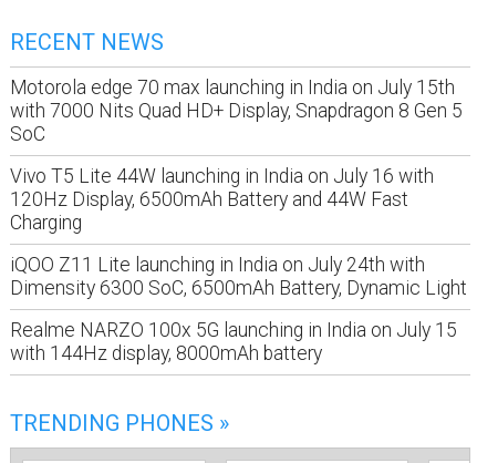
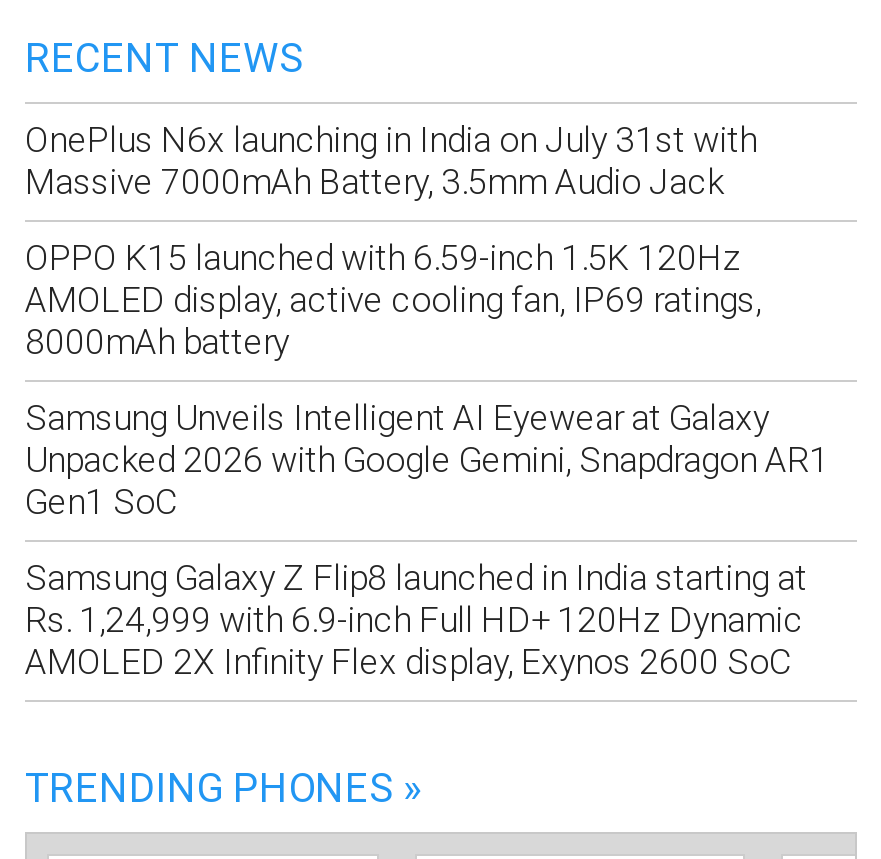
- Motorola edge 70 max launching in India on July 15th
- with 7000 Nits Quad HD+ Display, Snapdragon 8 Gen 5
- SoC
+ OnePlus N6x launching in India on July 31st with
+ Massive 7000mAh Battery, 3.5mm Audio Jack

- Vivo T5 Lite 44W launching in India on July 16 with
- 120Hz Display, 6500mAh Battery and 44W Fast
- Charging
+ OPPO K15 launched with 6.59-inch 1.5K 120Hz
+ AMOLED display, active cooling fan, IP69 ratings,
+ 8000mAh battery

- iQOO Z11 Lite launching in India on July 24th with
- Dimensity 6300 SoC, 6500mAh Battery, Dynamic Light
+ Samsung Unveils Intelligent AI Eyewear at Galaxy
+ Unpacked 2026 with Google Gemini, Snapdragon AR1
+ Gen1 SoC

- Realme NARZO 100x 5G launching in India on July 15
- with 144Hz display, 8000mAh battery
+ Samsung Galaxy Z Flip8 launched in India starting at
+ Rs. 1,24,999 with 6.9-inch Full HD+ 120Hz Dynamic
+ AMOLED 2X Infinity Flex display, Exynos 2600 SoC
